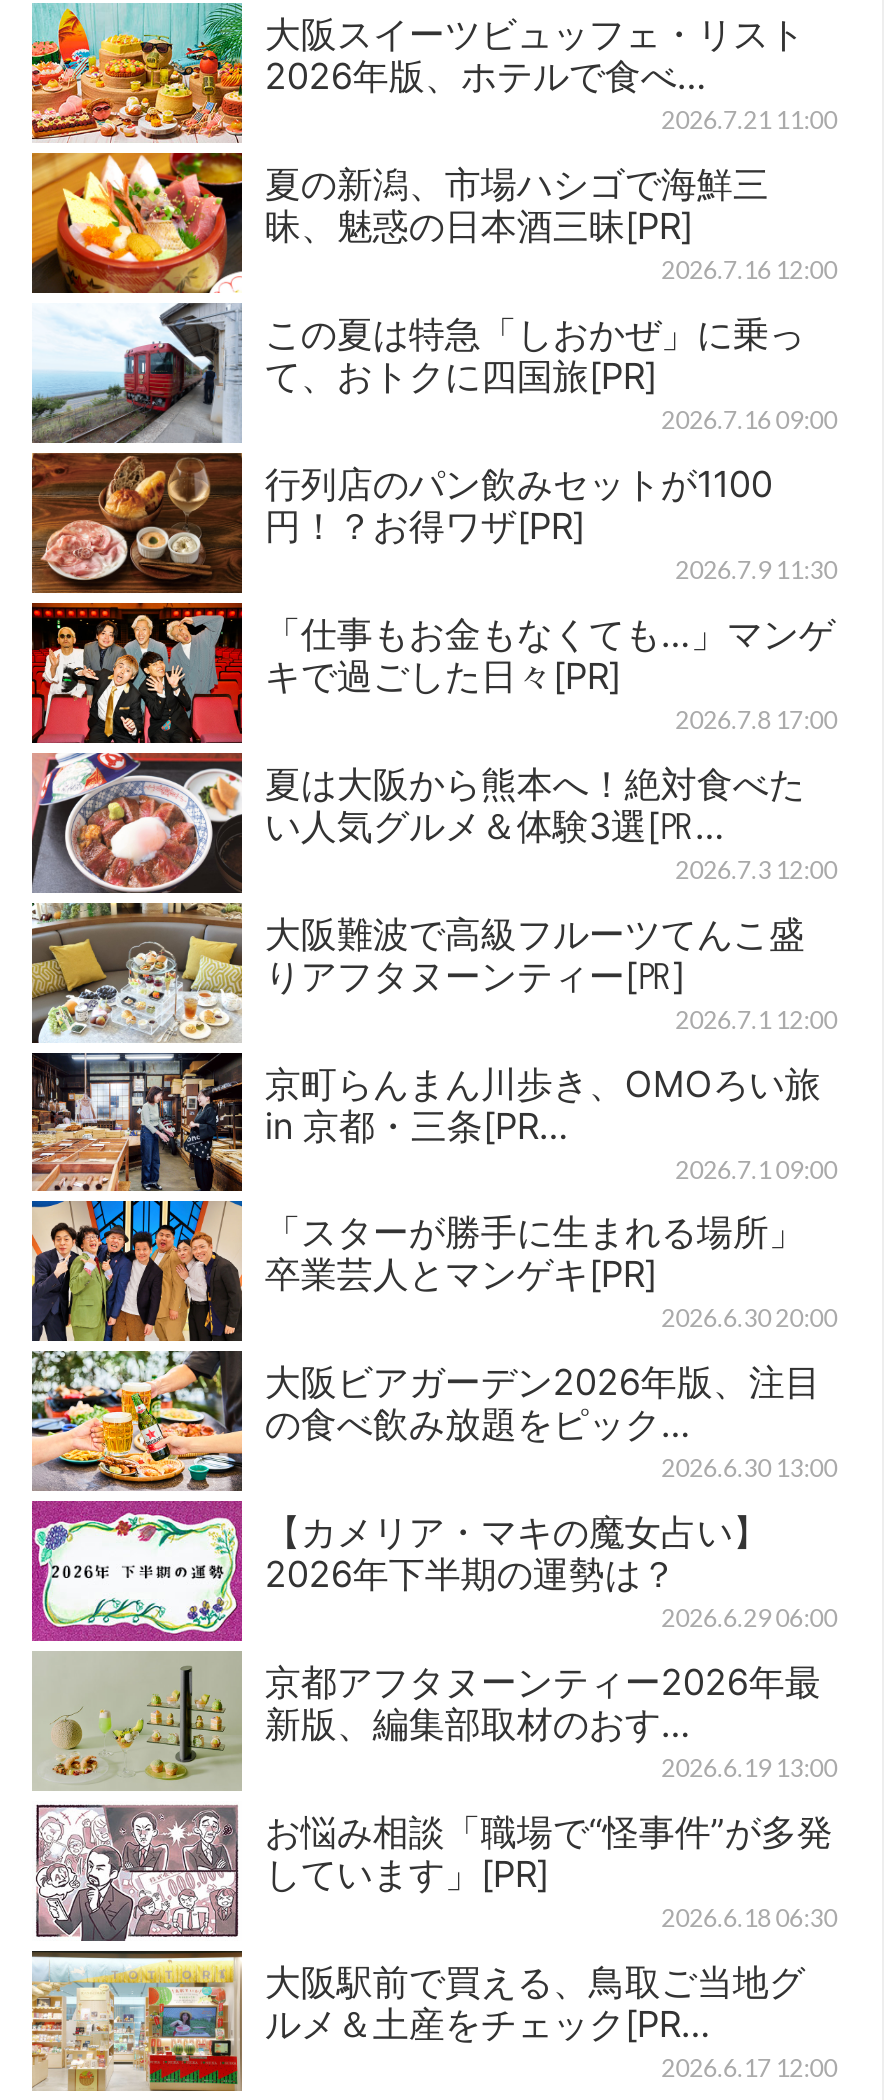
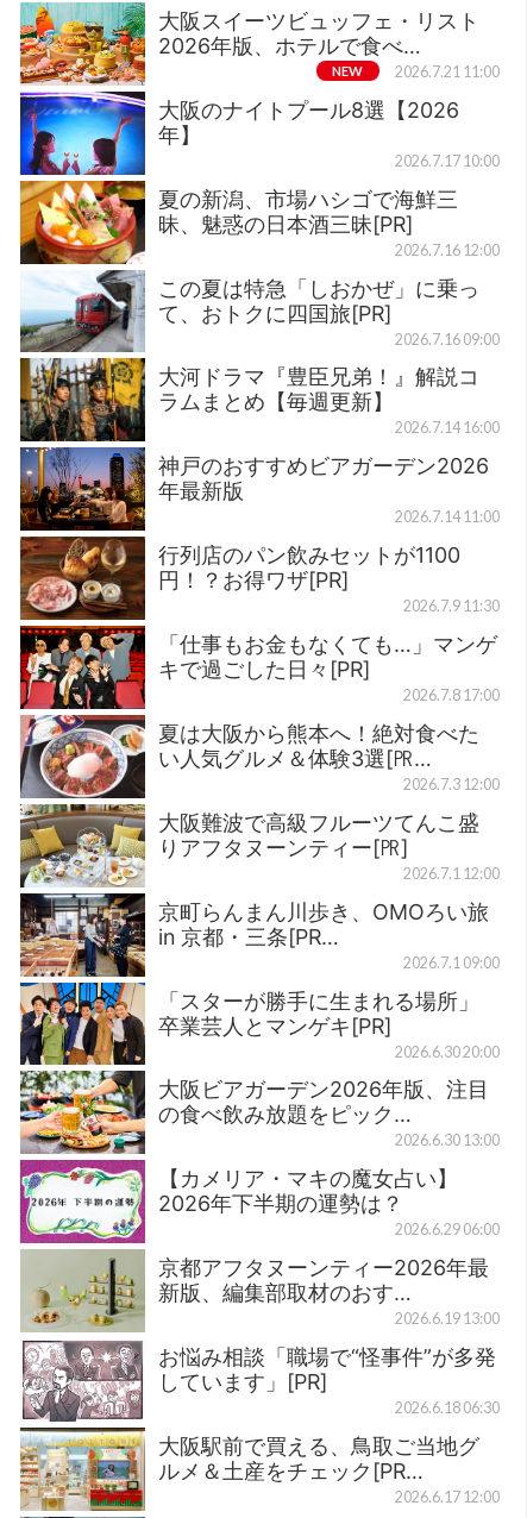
+ [image]
+ 大阪のナイトプール8選【2026
+ 年】
+ 2026.7.17 10:00

+ NEW

+ [image]
+ 大河ドラマ『豊臣兄弟！』解説コ
+ ラムまとめ【毎週更新】
+ 2026.7.14 16:00
+ 神戸のおすすめビアガーデン2026
+ 年最新版
+ 2026.7.14 11:00
